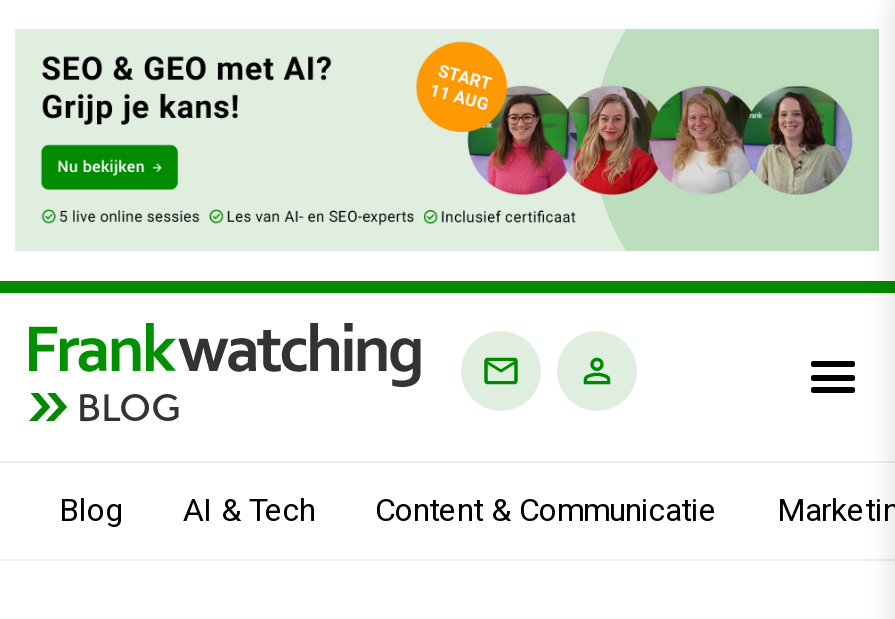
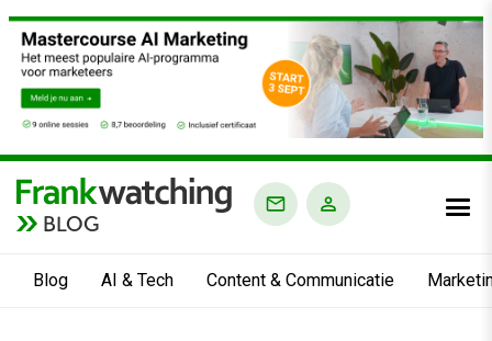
- [image]
+ [image]
